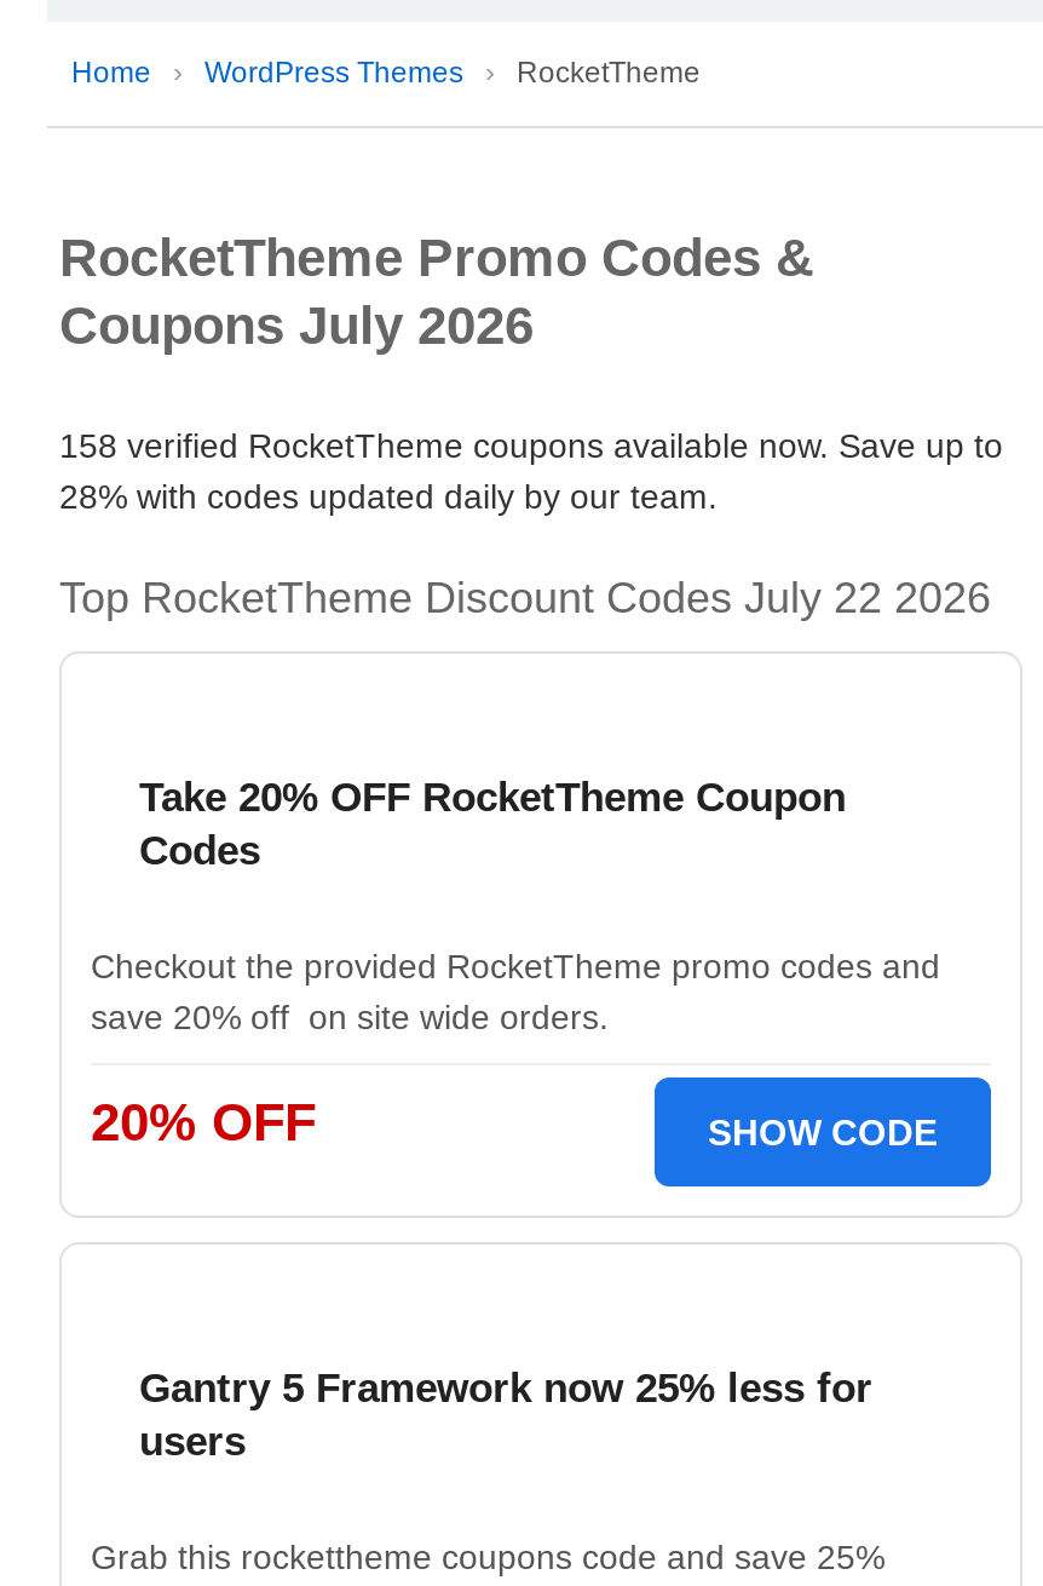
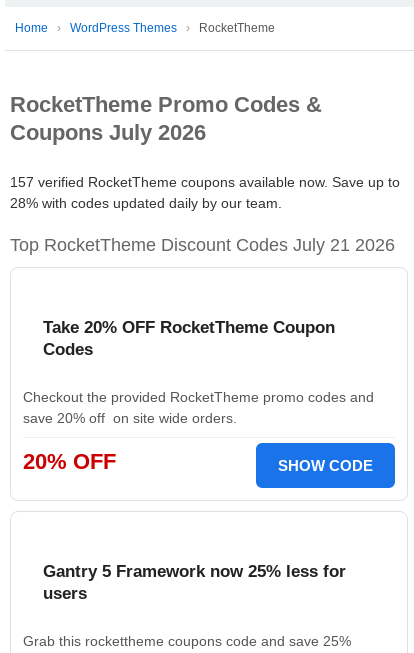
- 158 verified RocketTheme coupons available now. Save up to
+ 157 verified RocketTheme coupons available now. Save up to

- Top RocketTheme Discount Codes July 22 2026
+ Top RocketTheme Discount Codes July 21 2026
